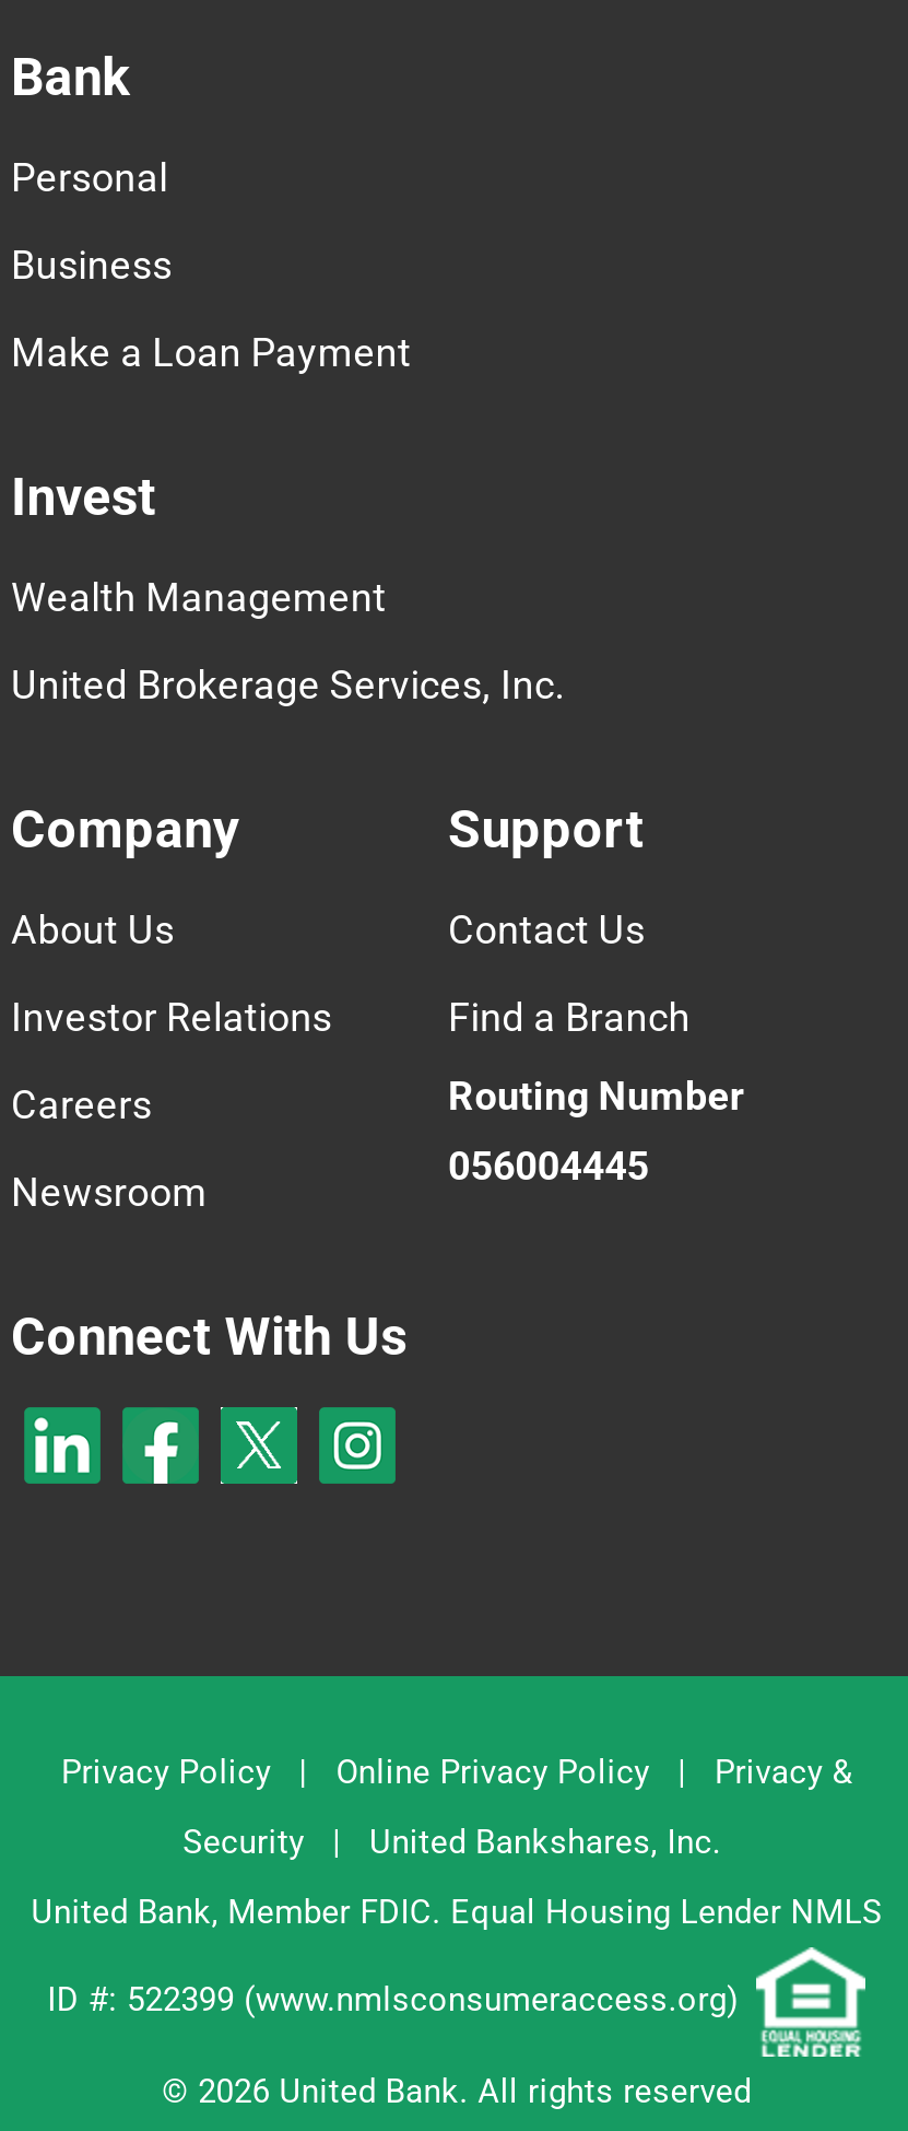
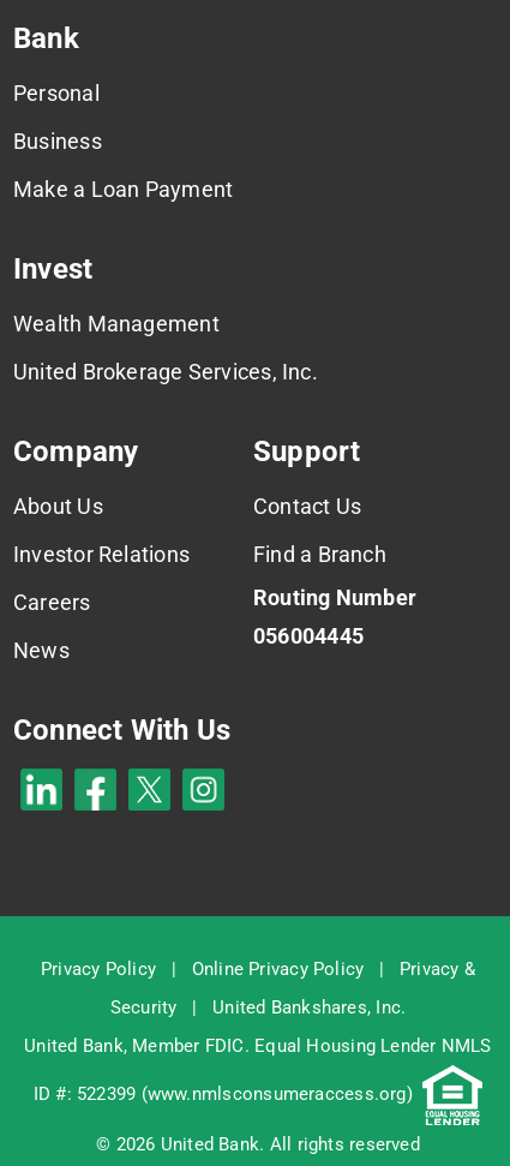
- Newsroom
+ News
